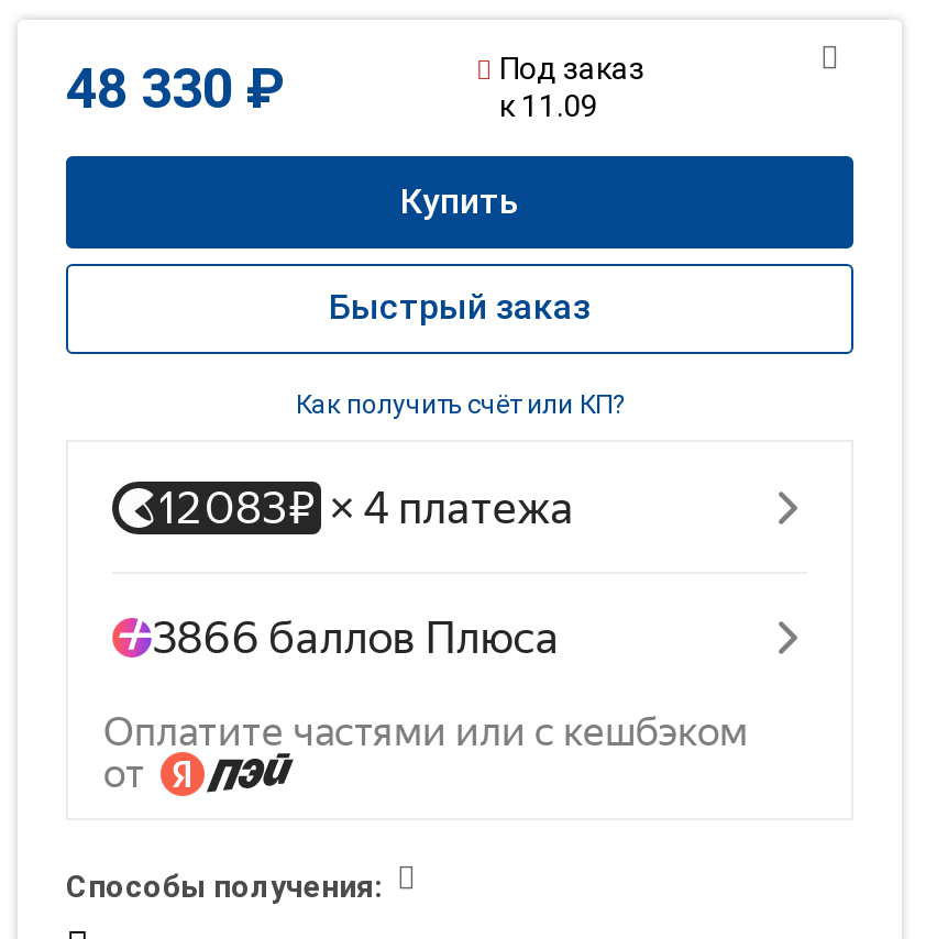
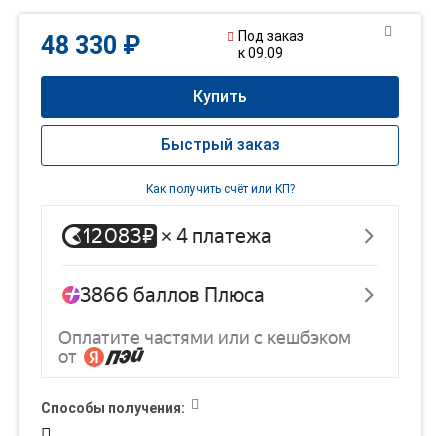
- к 11.09
+ к 09.09
